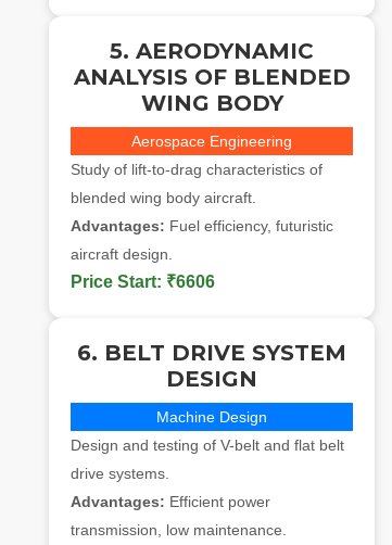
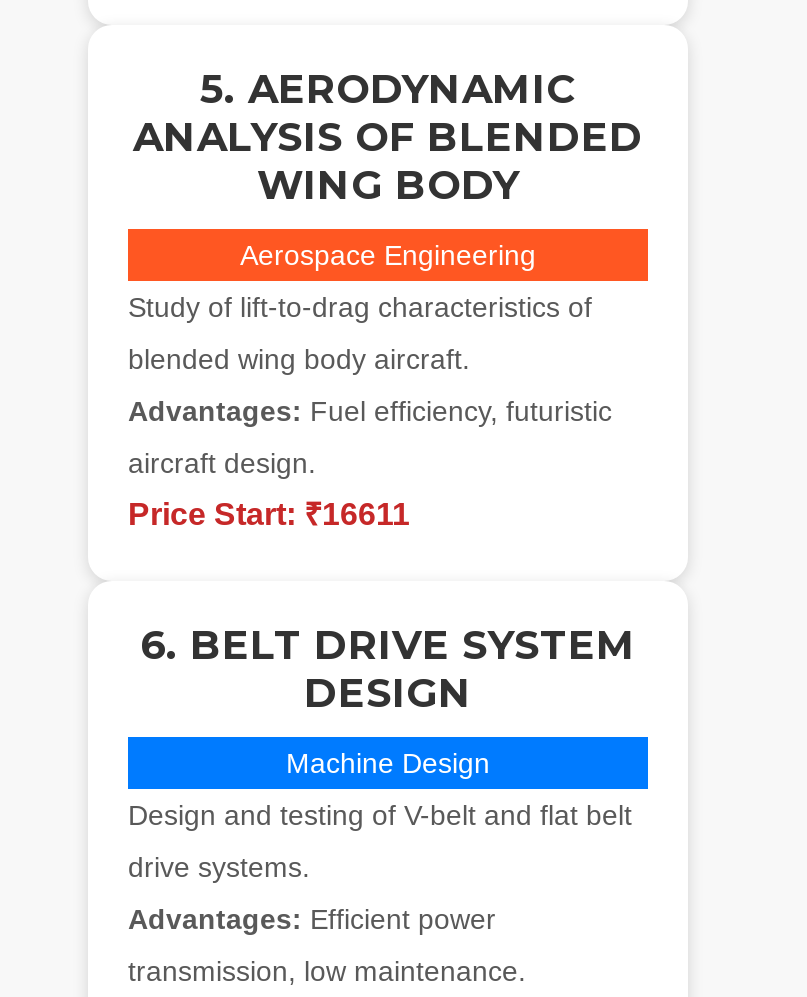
- Price Start: ₹6606
+ Price Start: ₹16611
